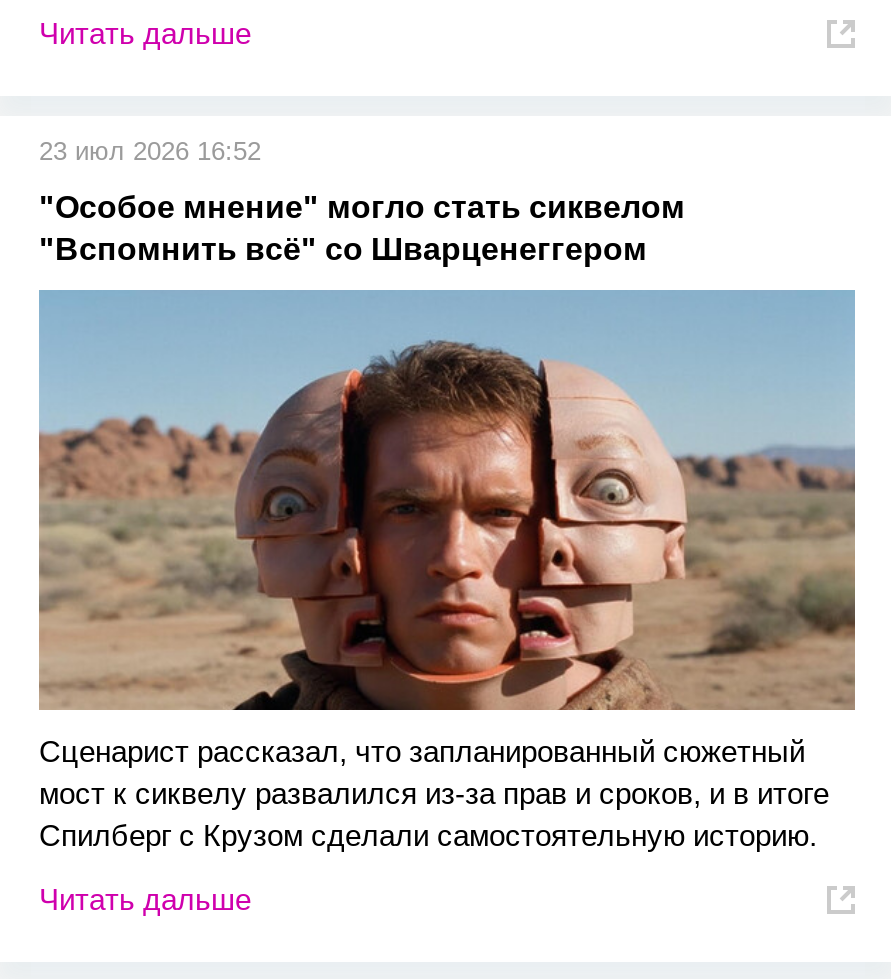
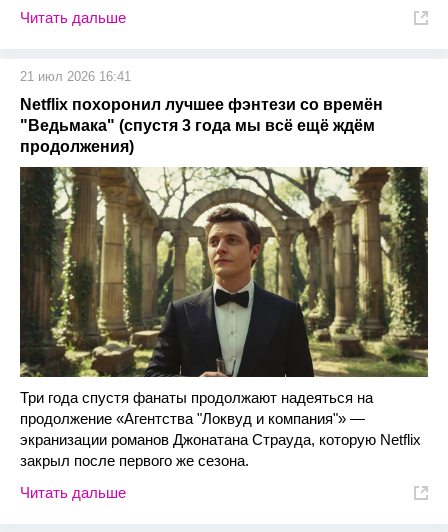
- 23 июл 2026 16:52
+ 21 июл 2026 16:41

- "Особое мнение" могло стать сиквелом
- "Вспомнить всё" со Шварценеггером
+ Netflix похоронил лучшее фэнтези со времён
+ "Ведьмака" (спустя 3 года мы всё ещё ждём
+ продолжения)

- [image]
- Сценарист рассказал, что запланированный сюжетный
- мост к сиквелу развалился из-за прав и сроков, и в итоге
- Спилберг с Крузом сделали самостоятельную историю.
+ [image]
+ Три года спустя фанаты продолжают надеяться на
+ продолжение «Агентства "Локвуд и компания"» —
+ экранизации романов Джонатана Страуда, которую Netflix
+ закрыл после первого же сезона.
